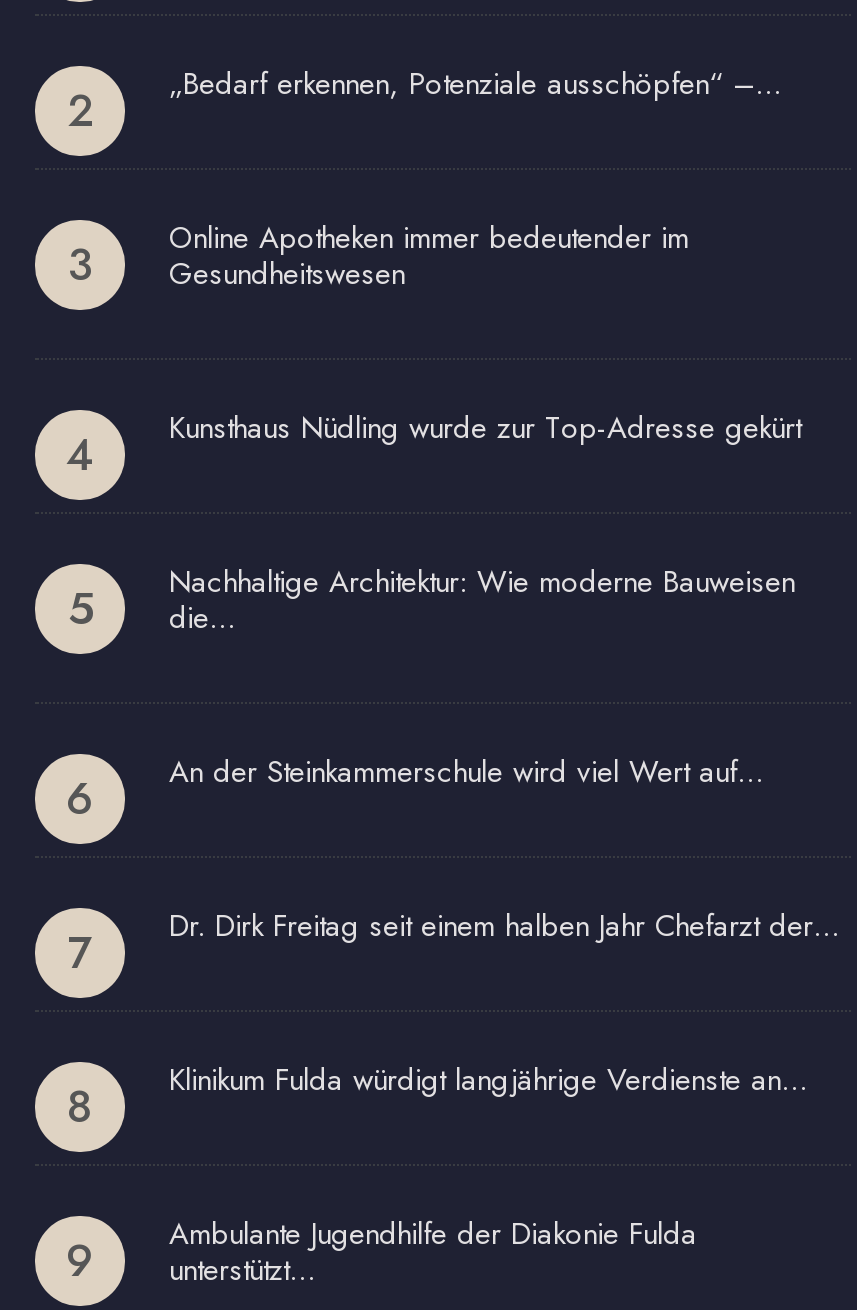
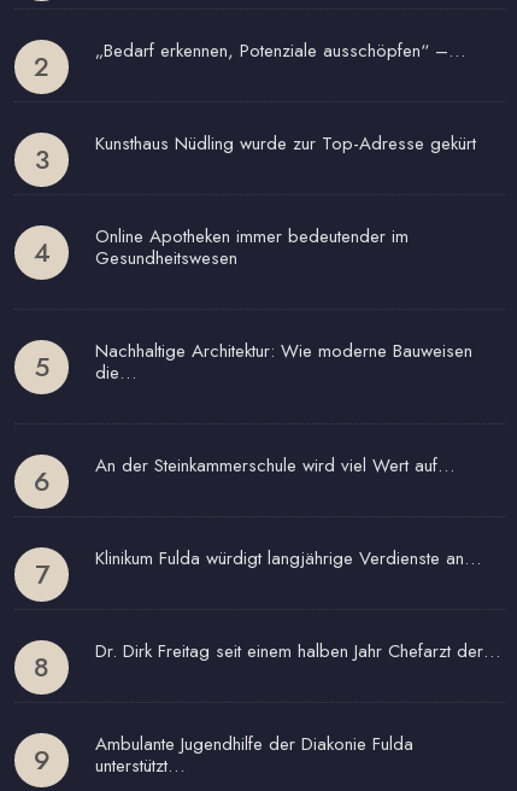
moved down: Online Apotheken immer bedeutender im | Gesundheitswesen

moved up: Kunsthaus Nüdling wurde zur Top-Adresse gekürt

moved down: Dr. Dirk Freitag seit einem halben Jahr Chefarzt der…

moved up: Klinikum Fulda würdigt langjährige Verdienste an…
